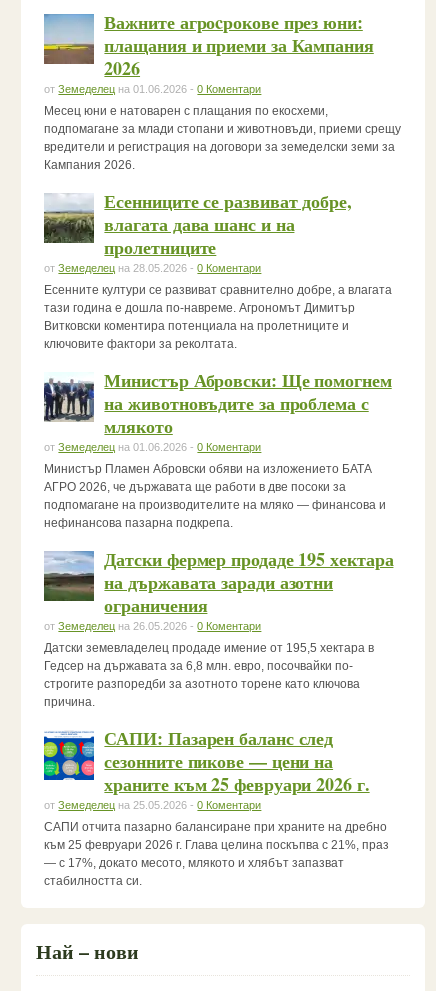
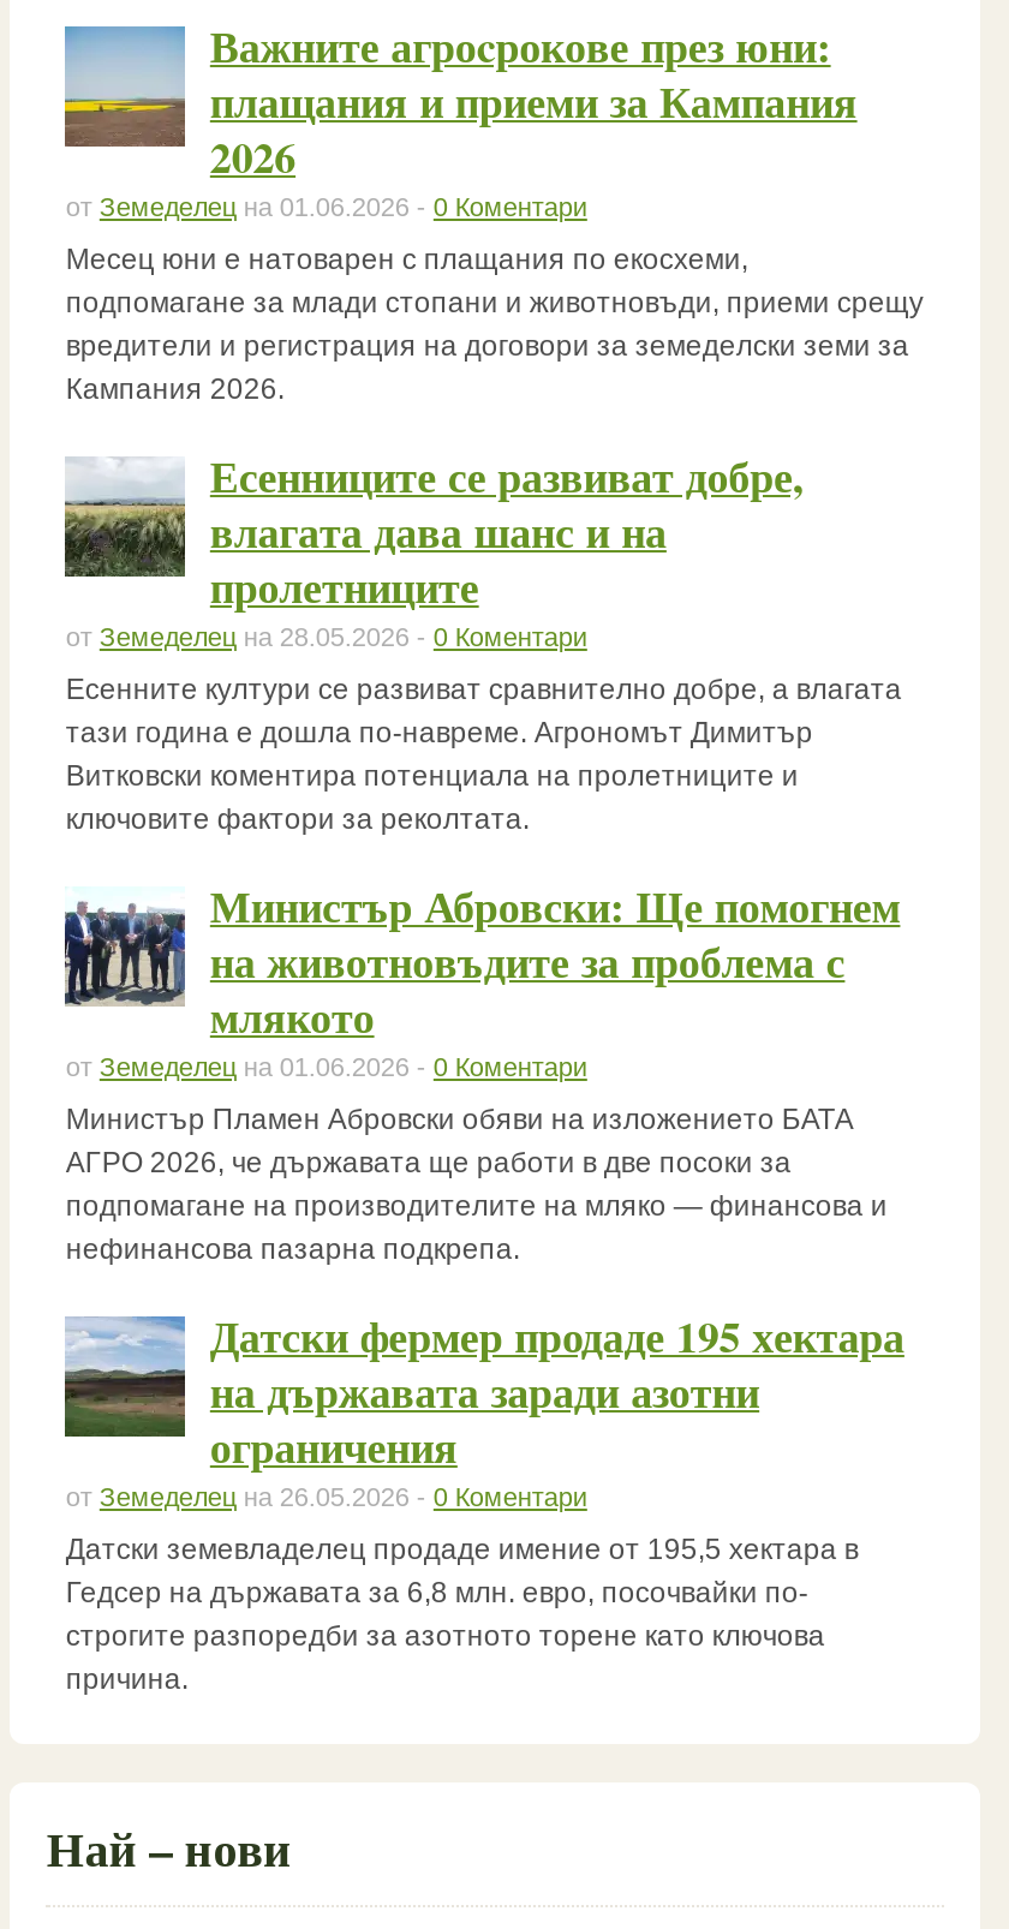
- [image]
- САПИ: Пазарен баланс след
- сезонните пикове — цени на
- храните към 25 февруари 2026 г.
- от Земеделец на 25.05.2026 - 0 Коментари
- САПИ отчита пазарно балансиране при храните на дребно
- към 25 февруари 2026 г. Глава целина поскъпва с 21%, праз
- — с 17%, докато месото, млякото и хлябът запазват
- стабилността си.
